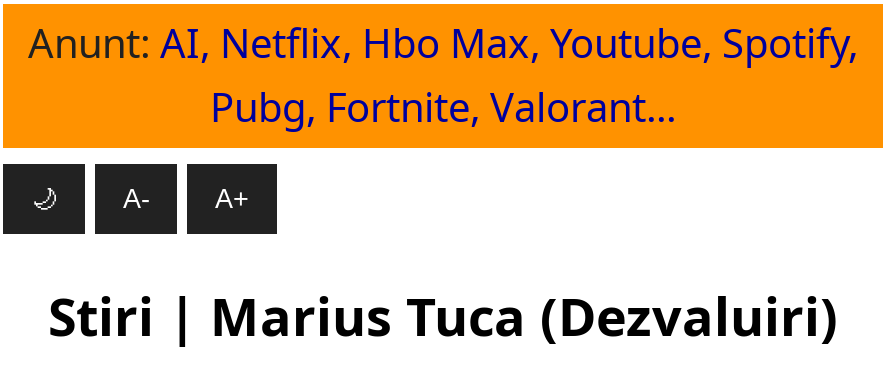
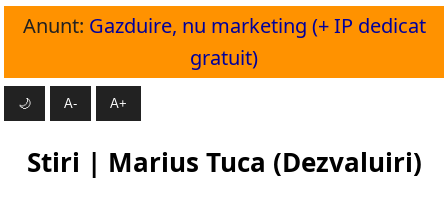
- Anunt: AI, Netflix, Hbo Max, Youtube, Spotify,
- Pubg, Fortnite, Valorant...
+ Anunt: Gazduire, nu marketing (+ IP dedicat
+ gratuit)
